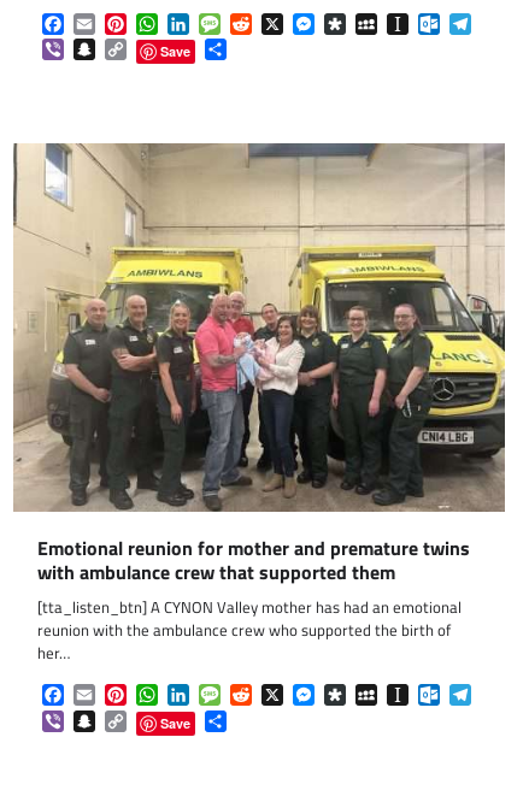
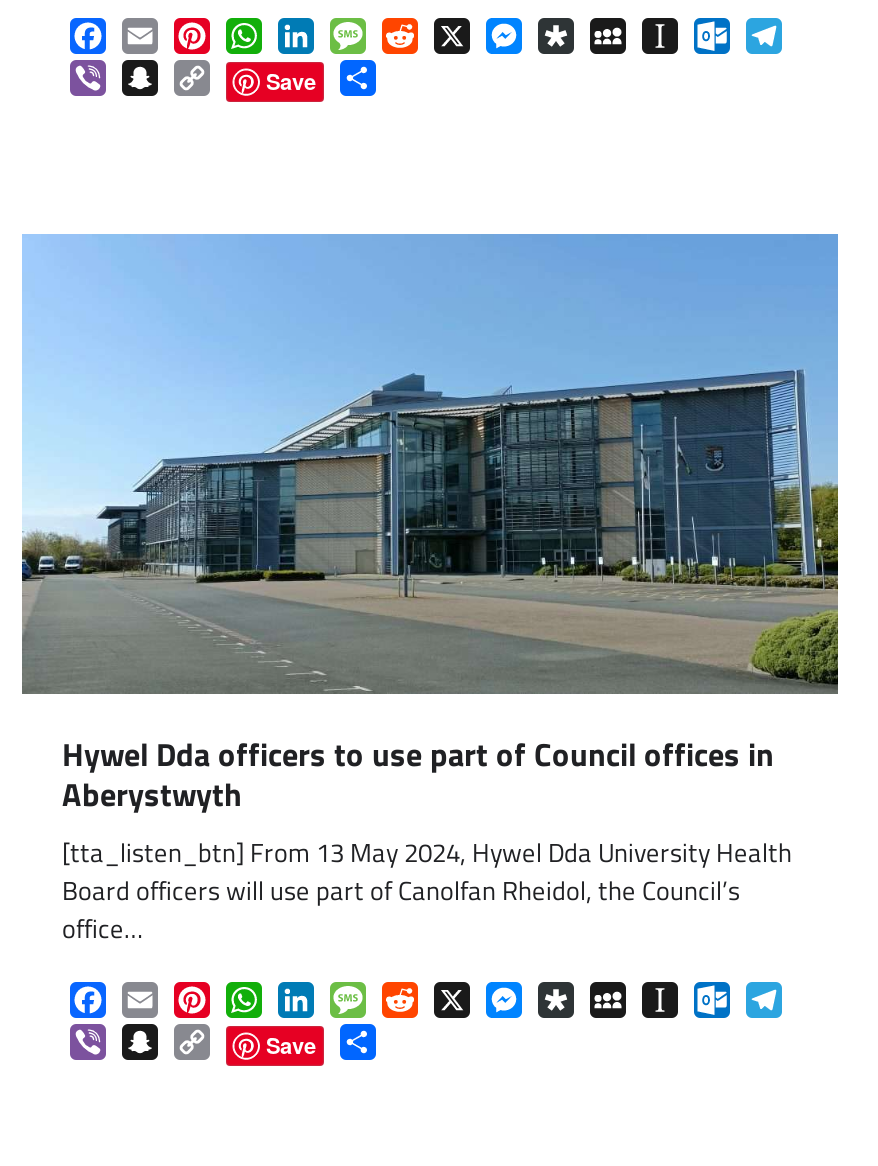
- [image]
- Emotional reunion for mother and premature twins
- with ambulance crew that supported them
- [tta_listen_btn] A CYNON Valley mother has had an emotional
- reunion with the ambulance crew who supported the birth of
- her…
+ [image]
+ Hywel Dda officers to use part of Council offices in
+ Aberystwyth
+ [tta_listen_btn] From 13 May 2024, Hywel Dda University Health
+ Board officers will use part of Canolfan Rheidol, the Council’s
+ office…
